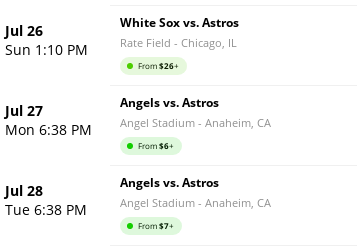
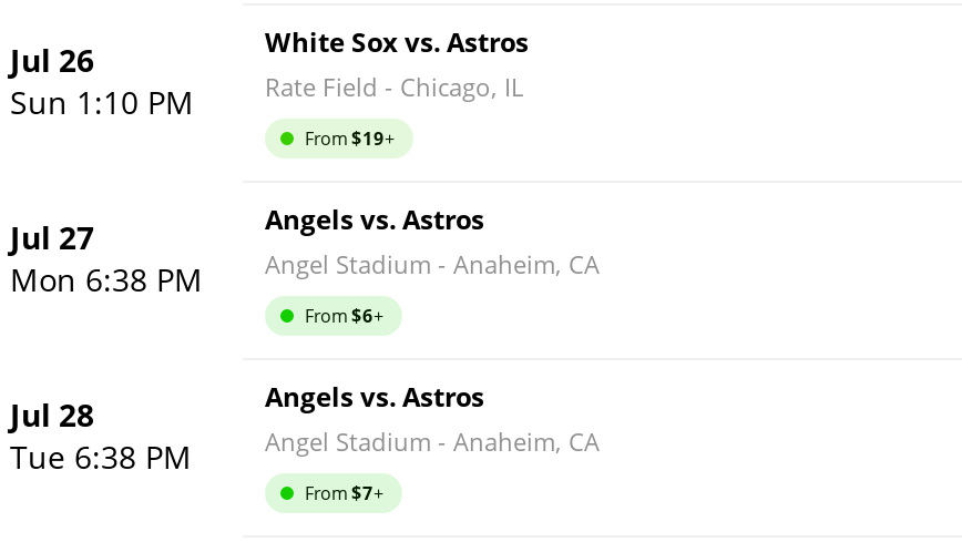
- From $26+
+ From $19+
